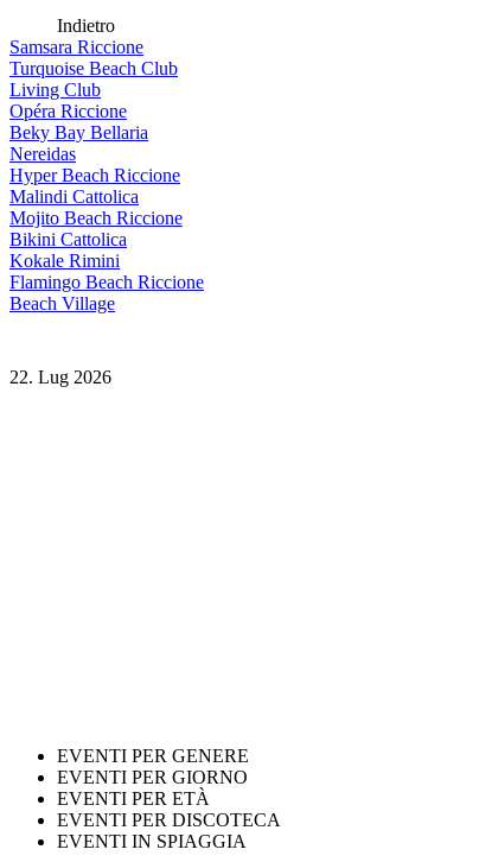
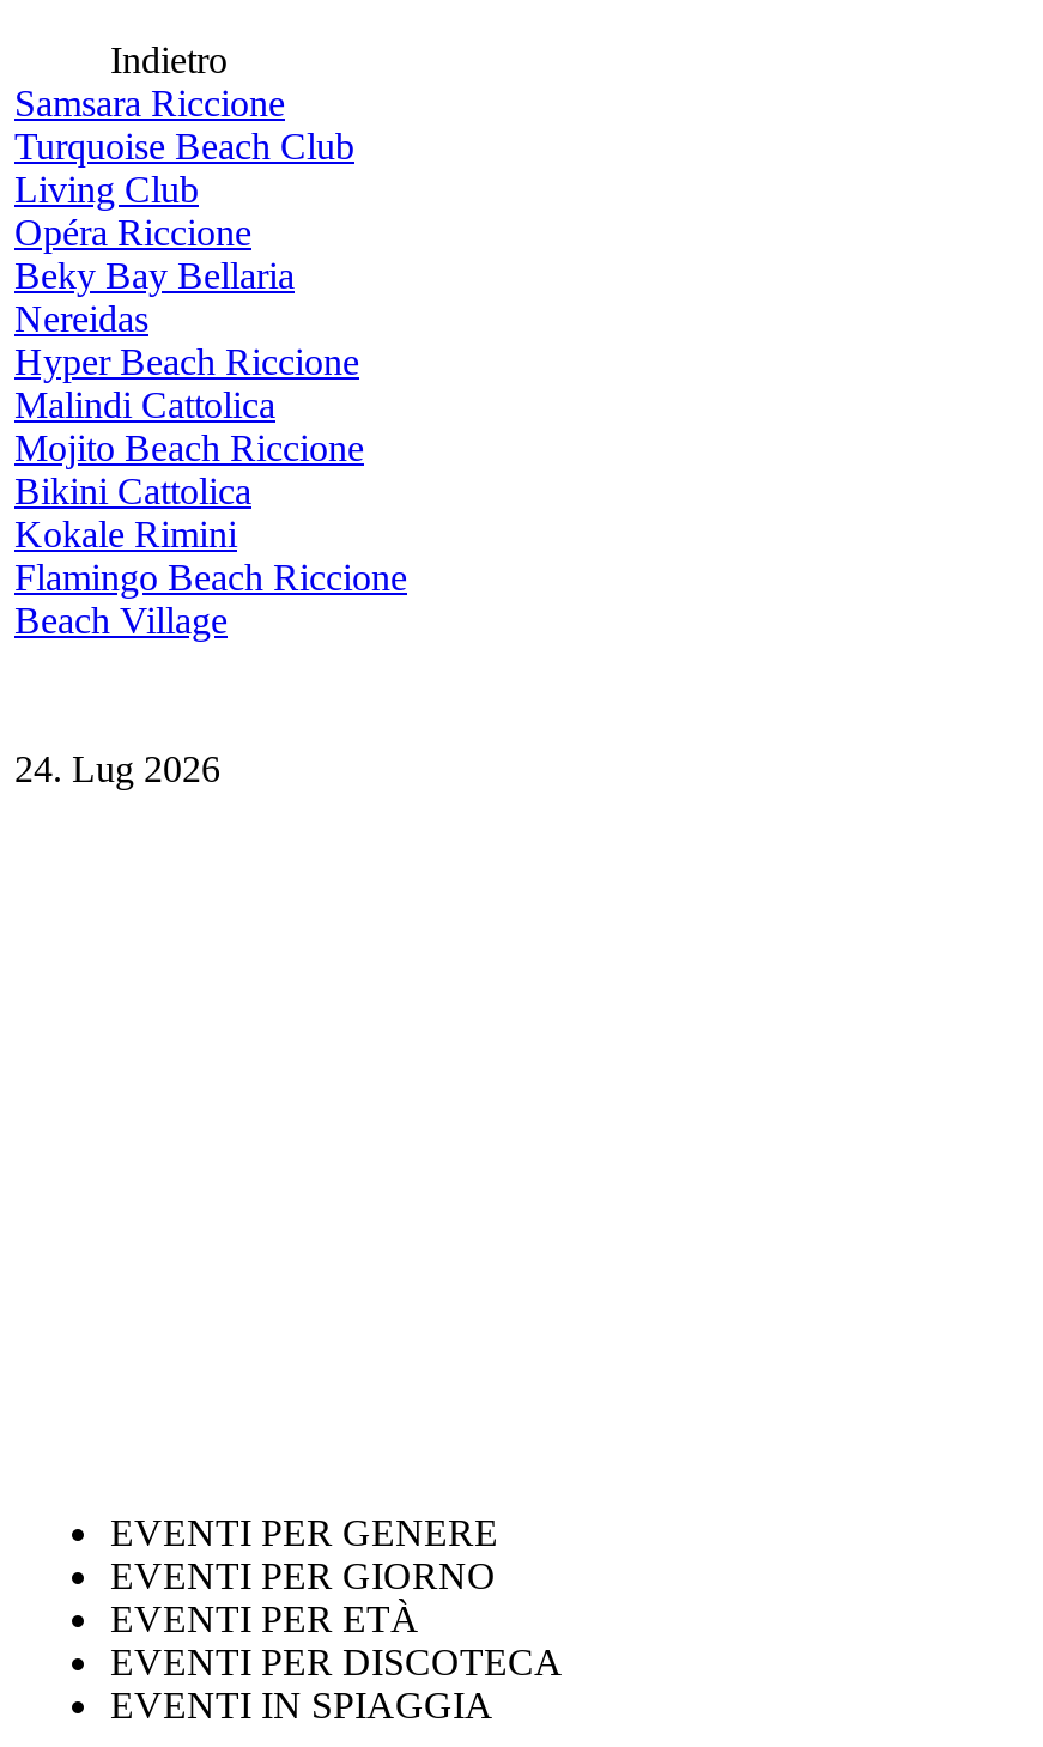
- 22. Lug 2026
+ 24. Lug 2026
